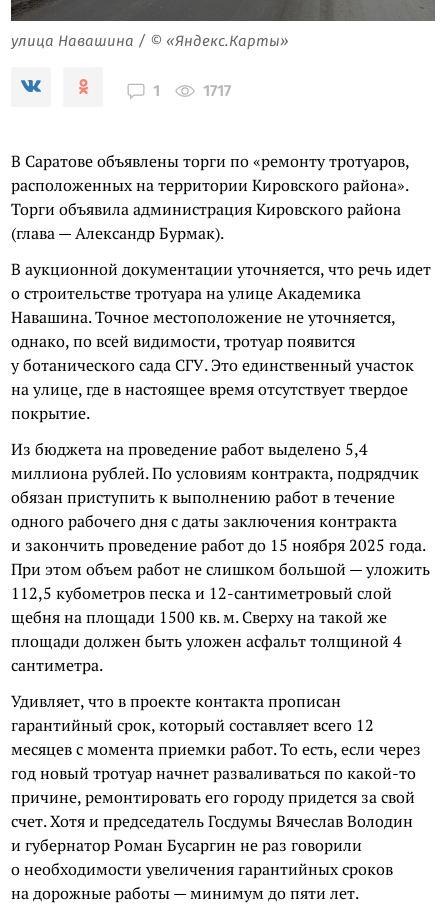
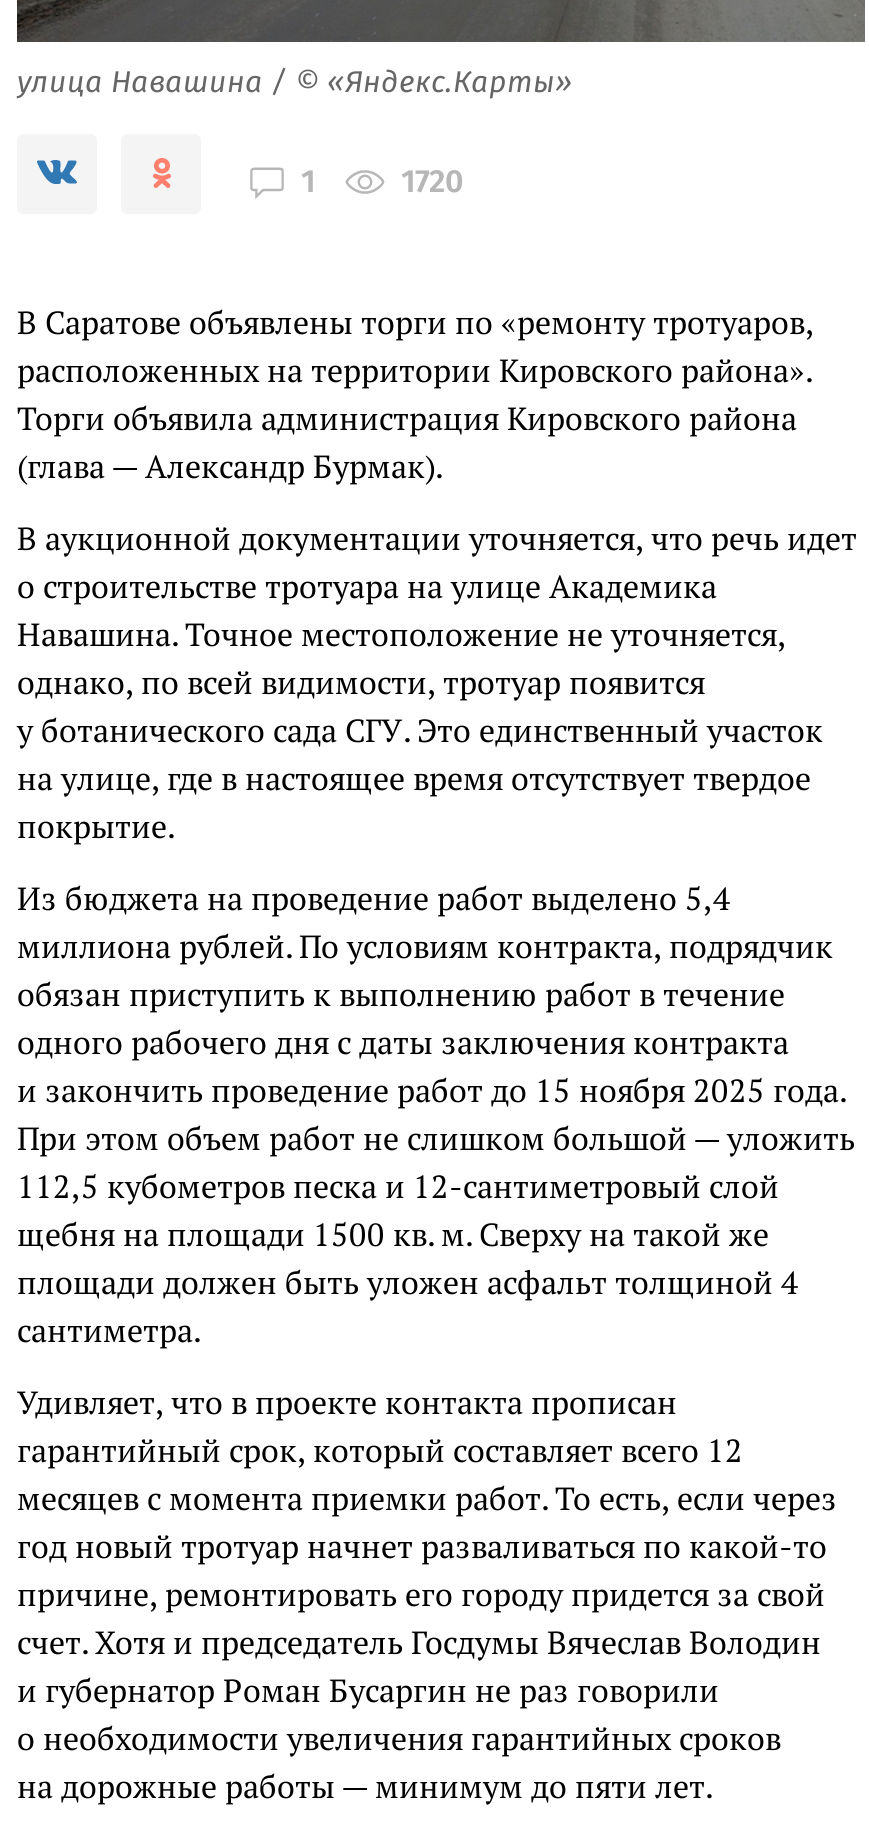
- 1717
+ 1720
